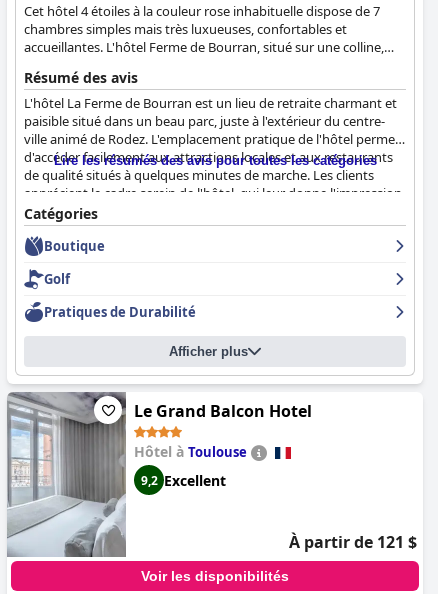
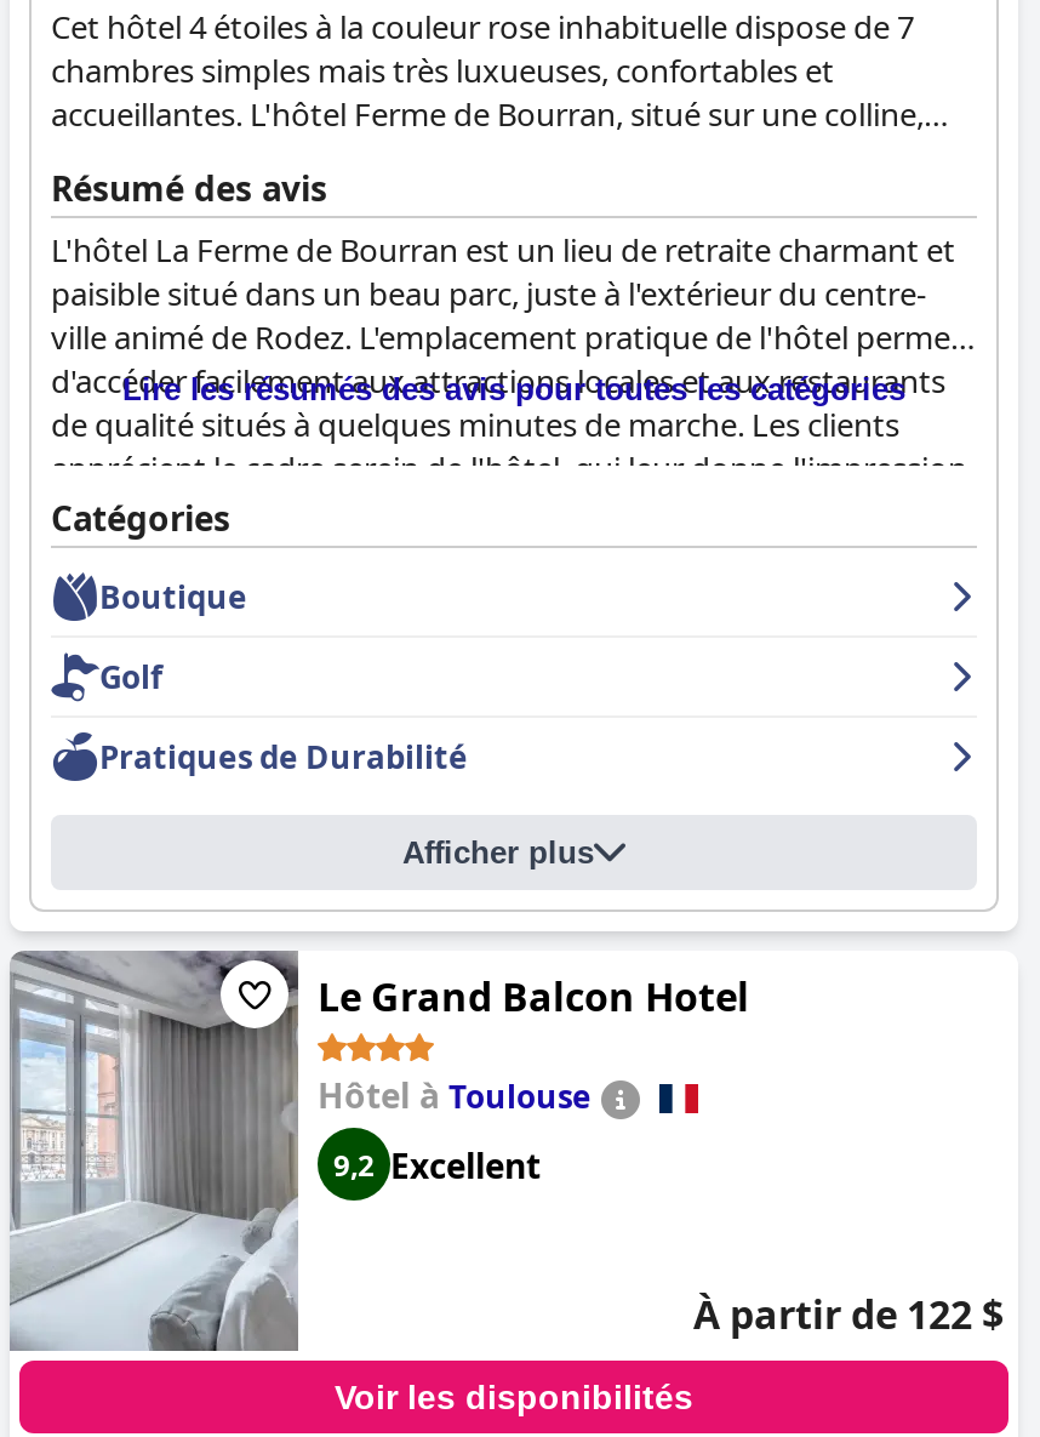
- À partir de 121 $
+ À partir de 122 $
